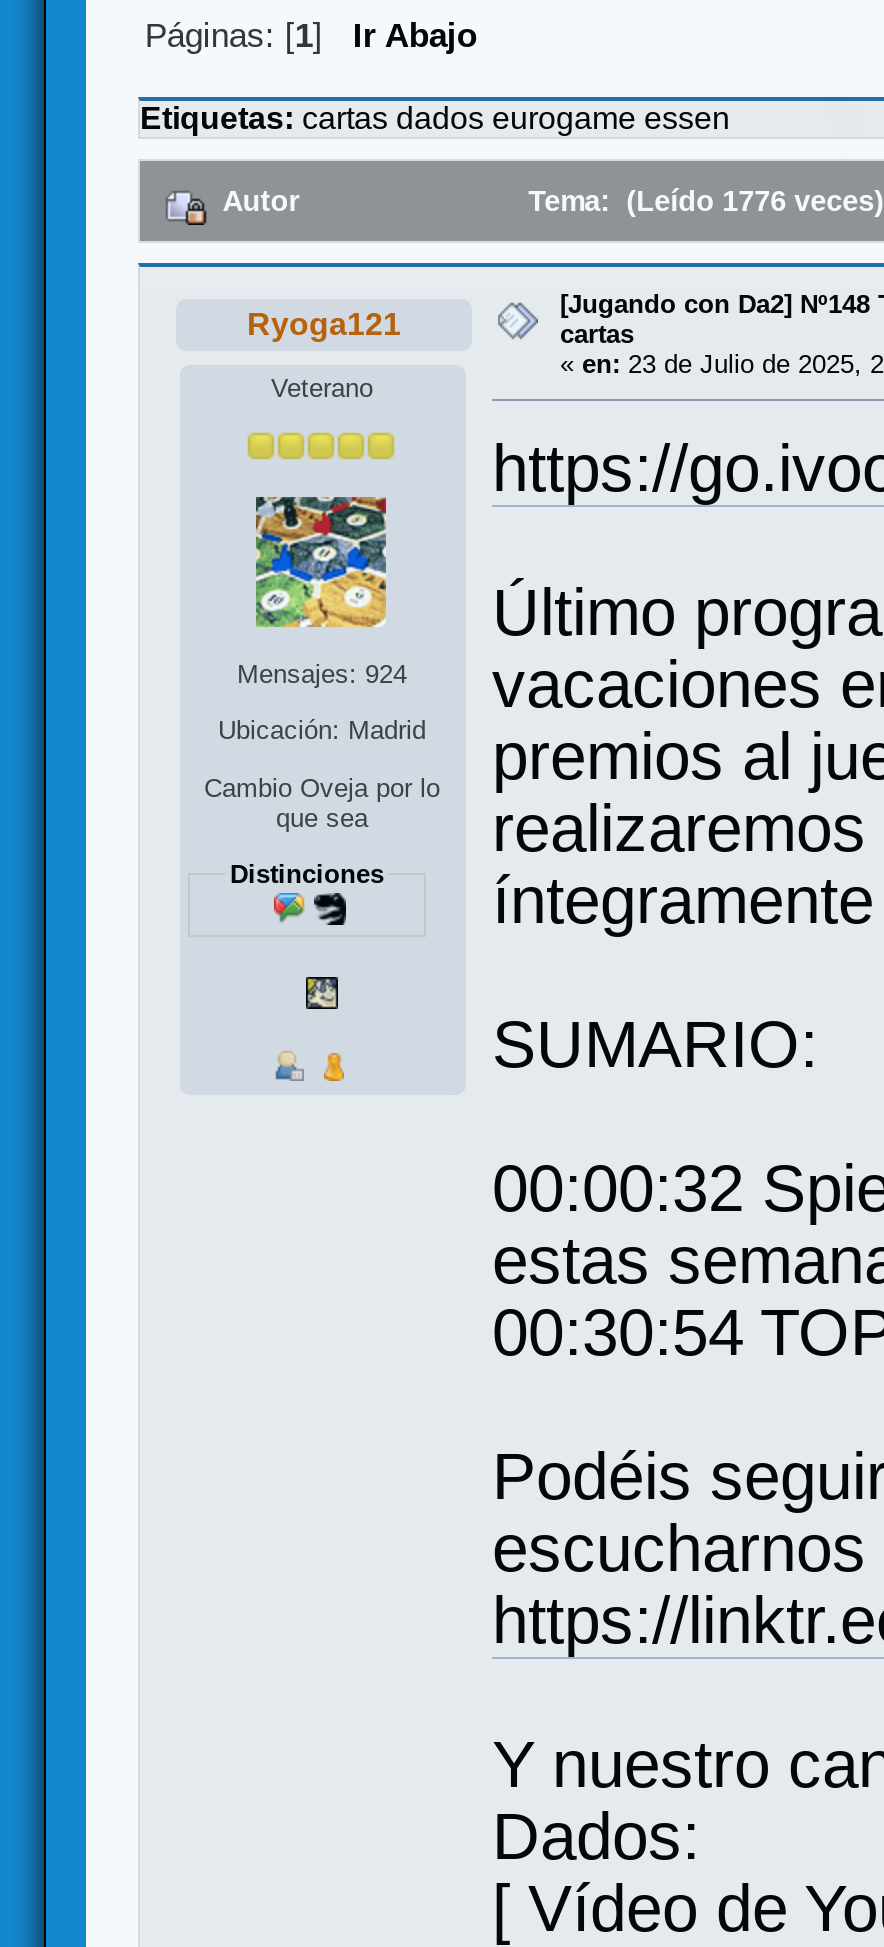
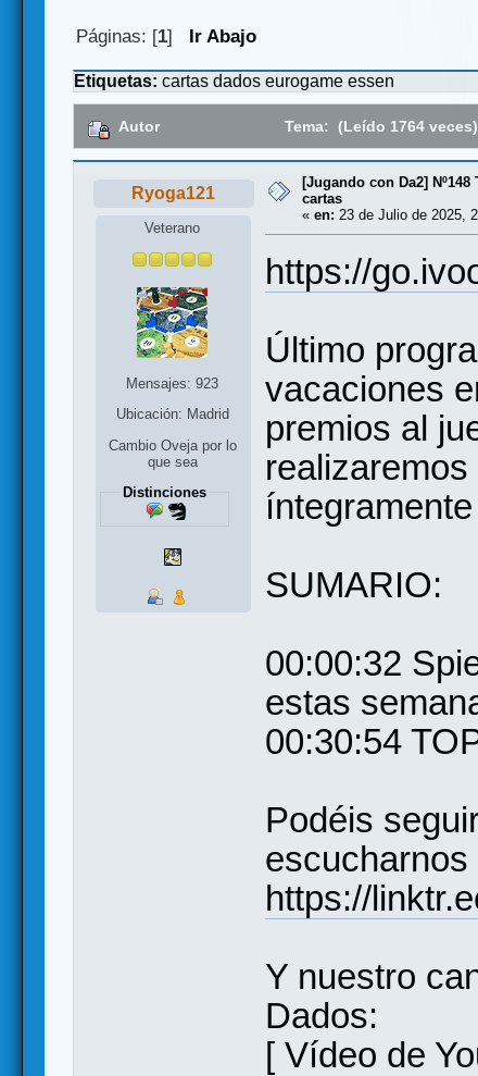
- Tema: (Leído 1776 veces)
+ Tema: (Leído 1764 veces)

- Mensajes: 924
+ Mensajes: 923
